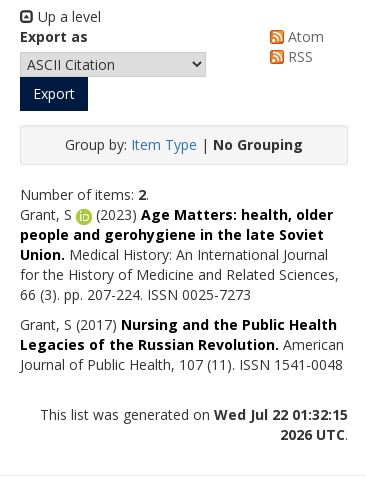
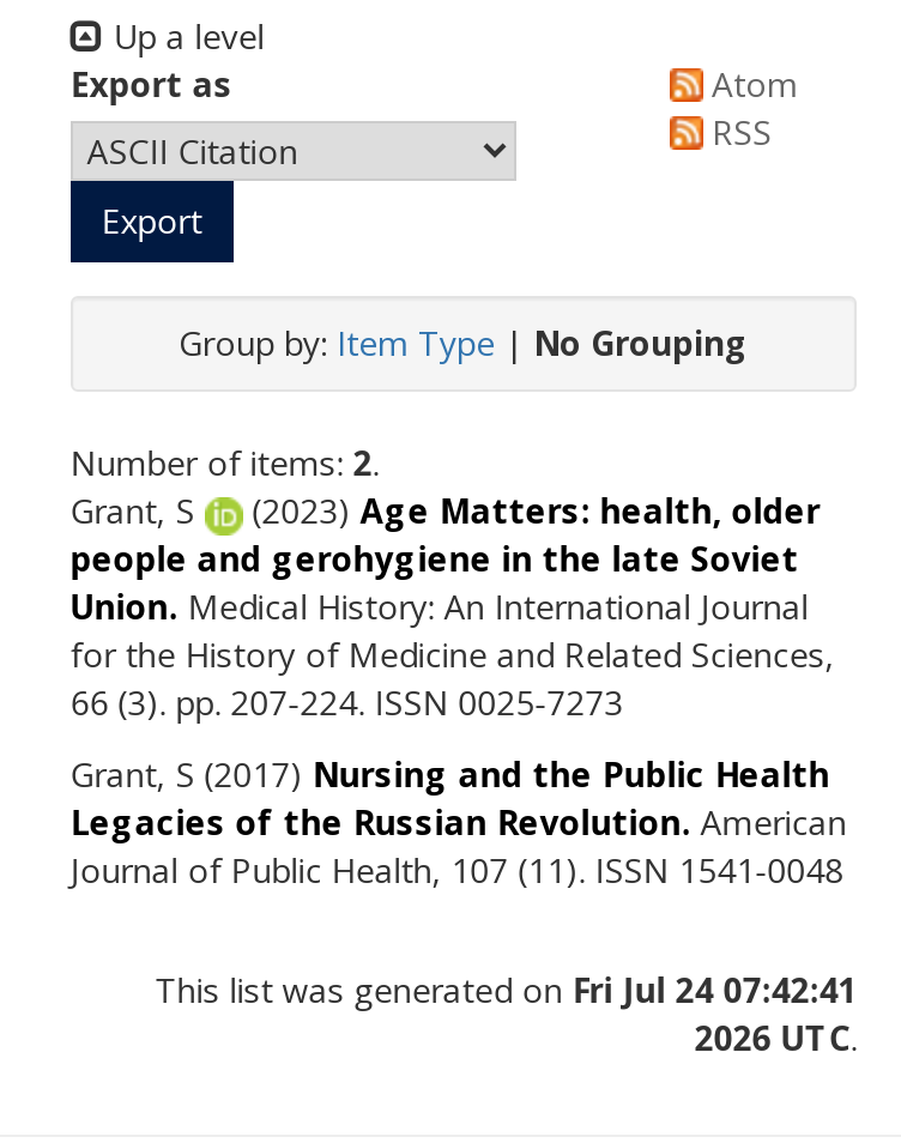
- This list was generated on Wed Jul 22 01:32:15
+ This list was generated on Fri Jul 24 07:42:41
